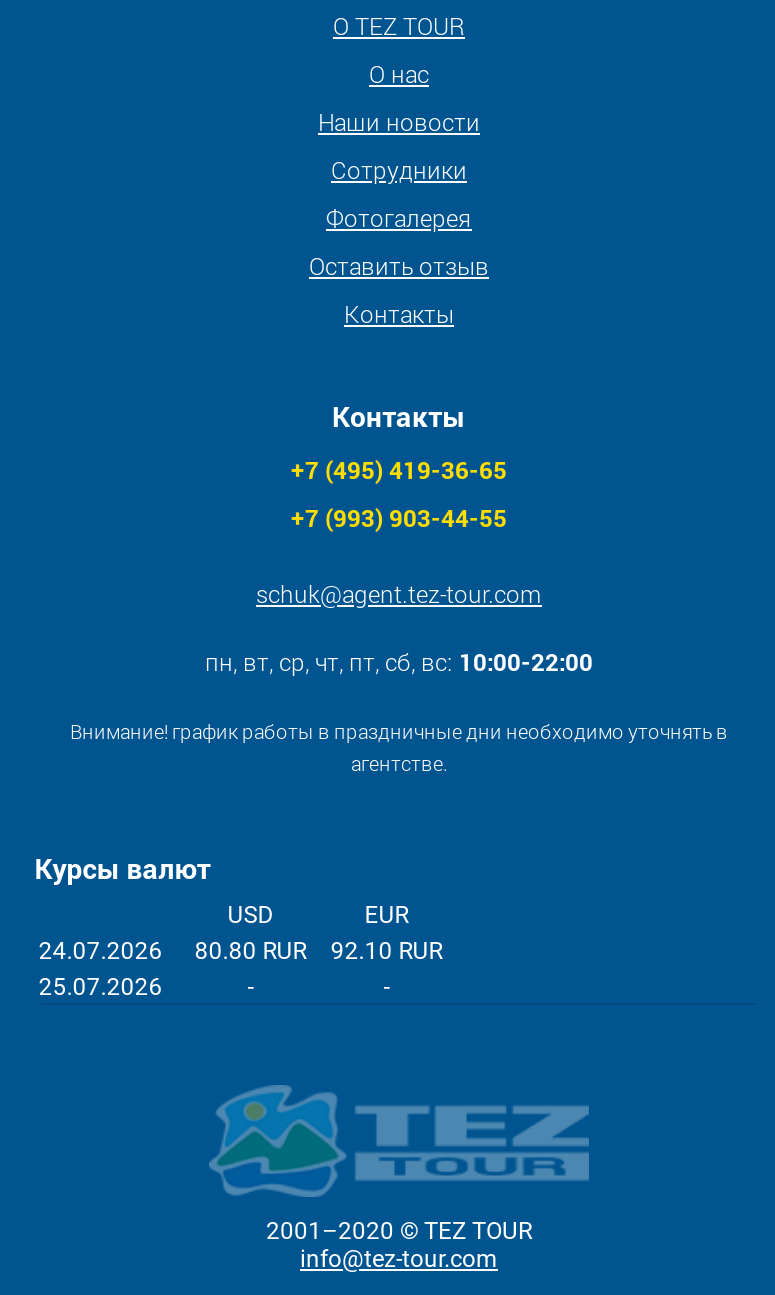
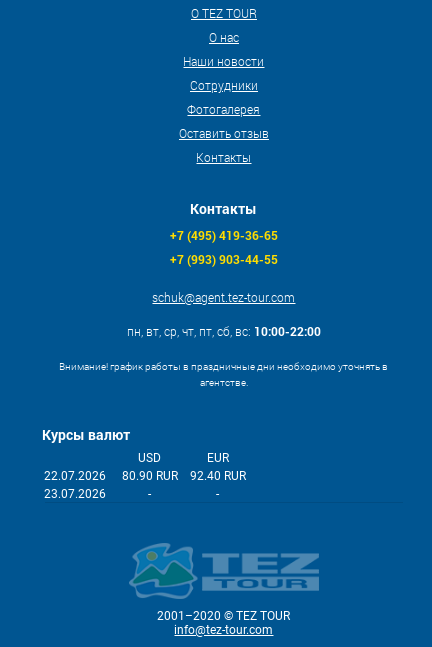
- 24.07.2026
+ 22.07.2026

- 80.80 RUR
+ 80.90 RUR

- 92.10 RUR
+ 92.40 RUR

- 25.07.2026
+ 23.07.2026
